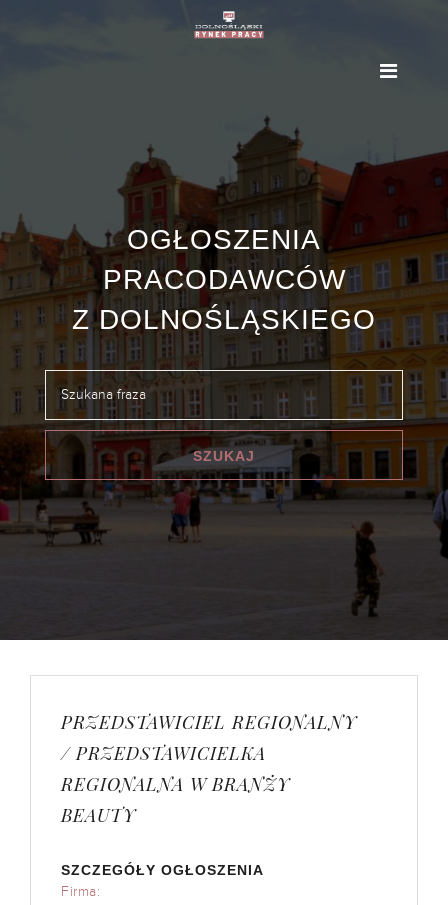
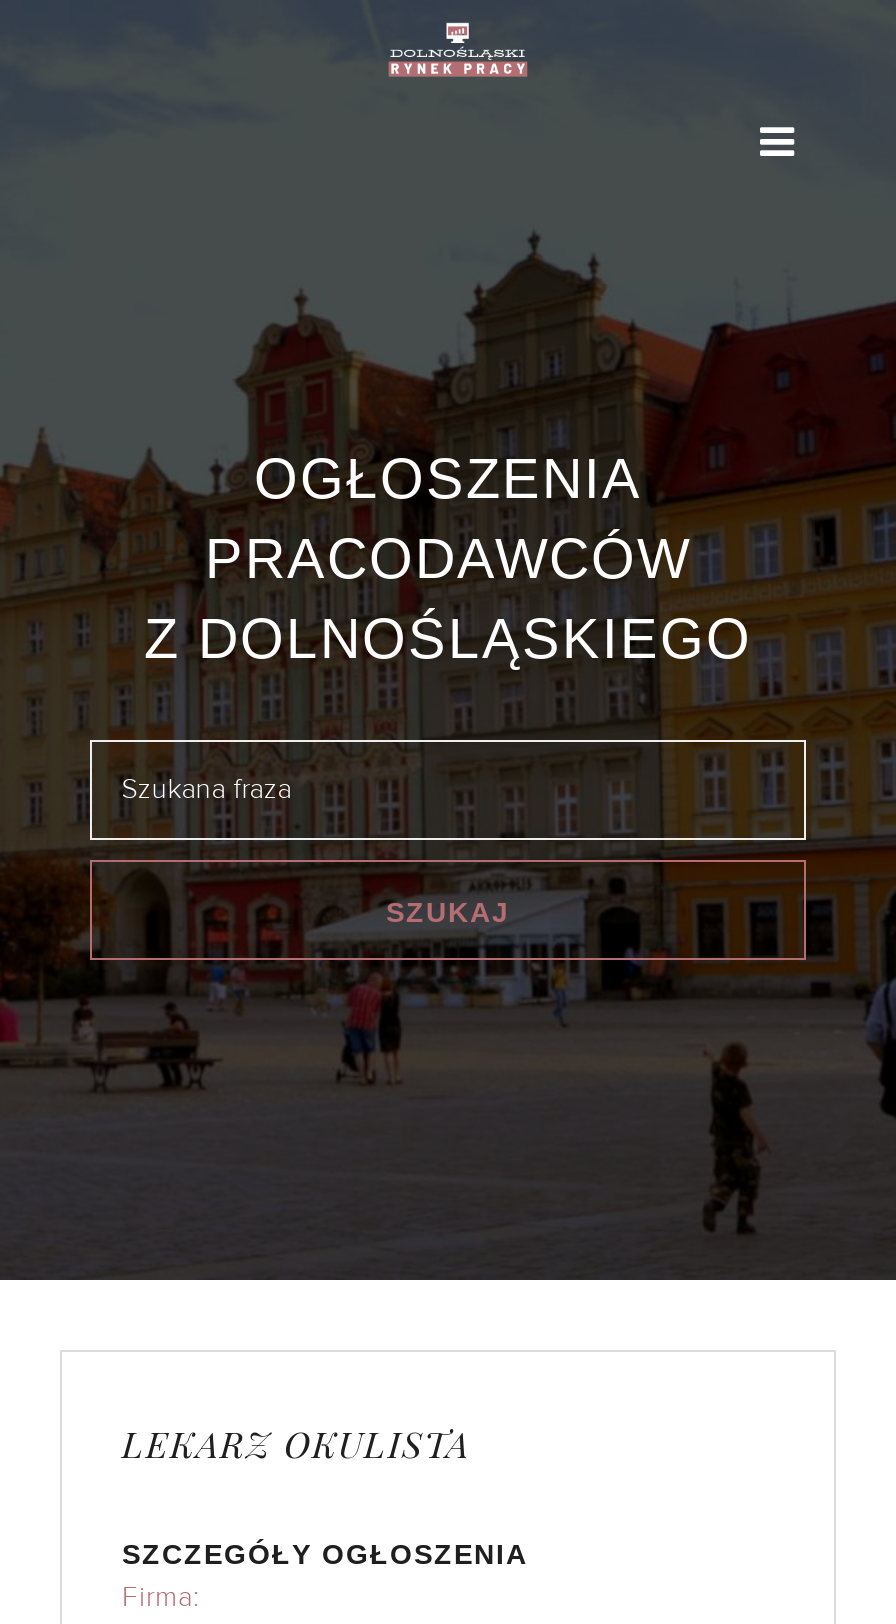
- PRZEDSTAWICIEL REGIONALNY
- / PRZEDSTAWICIELKA
- REGIONALNA W BRANŻY
- BEAUTY
+ LEKARZ OKULISTA
